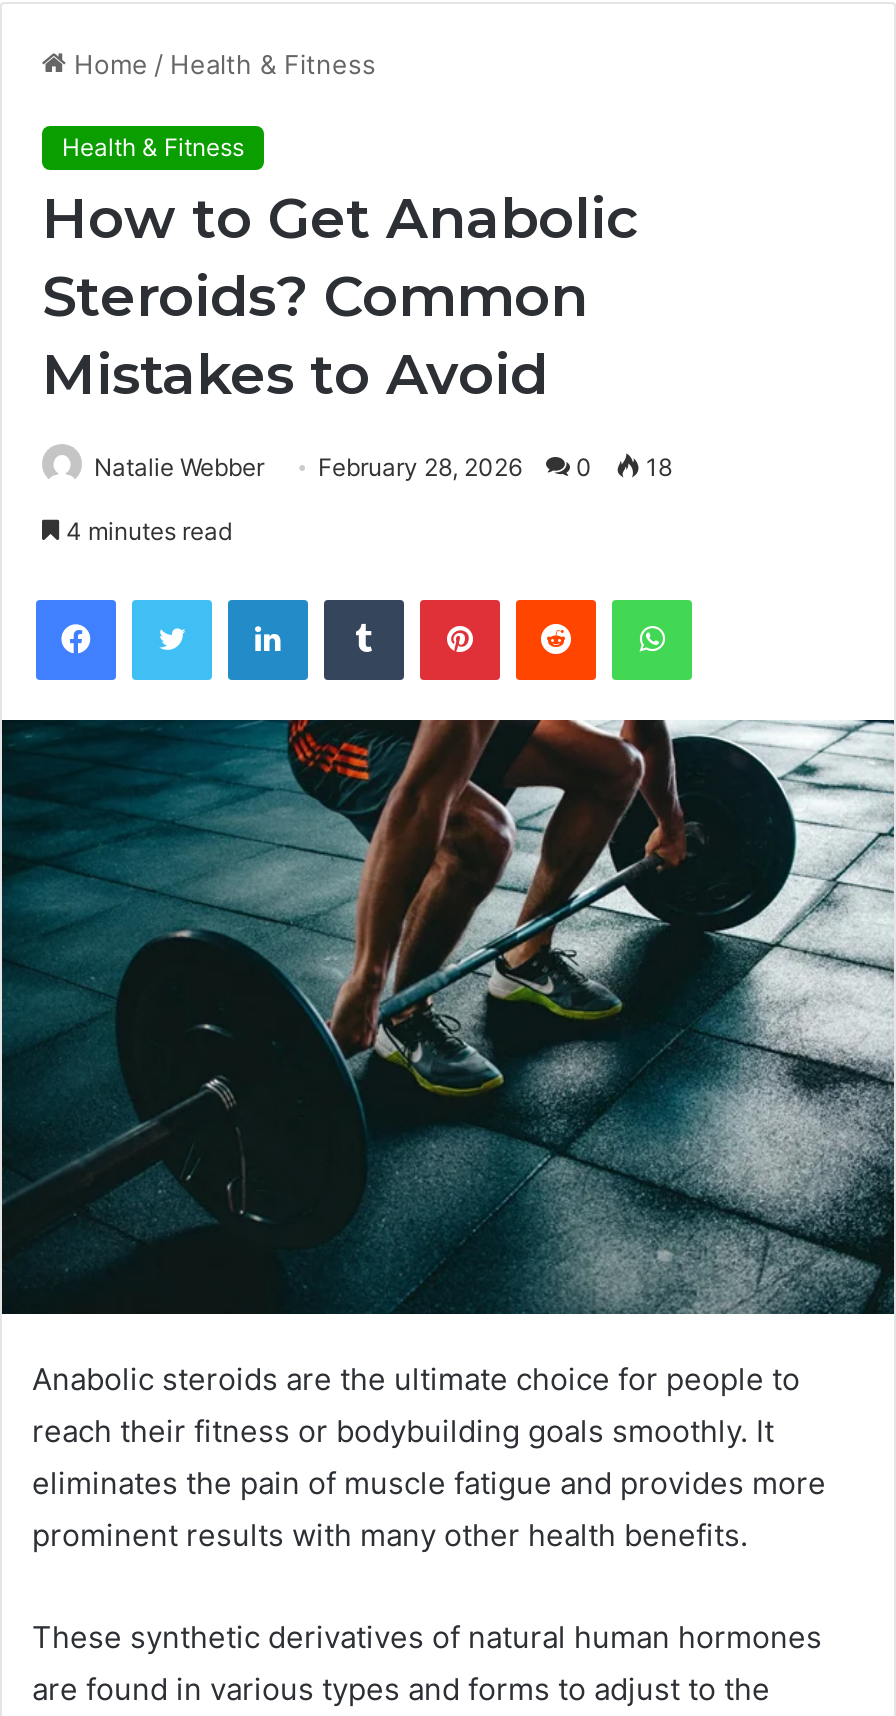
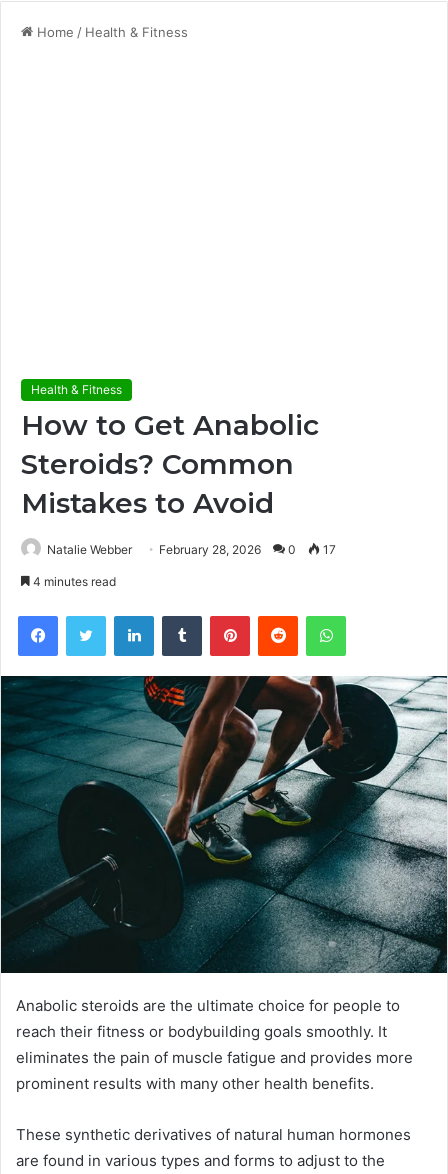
- Natalie Webber February 28, 2026 0 18
+ Natalie Webber February 28, 2026 0 17
